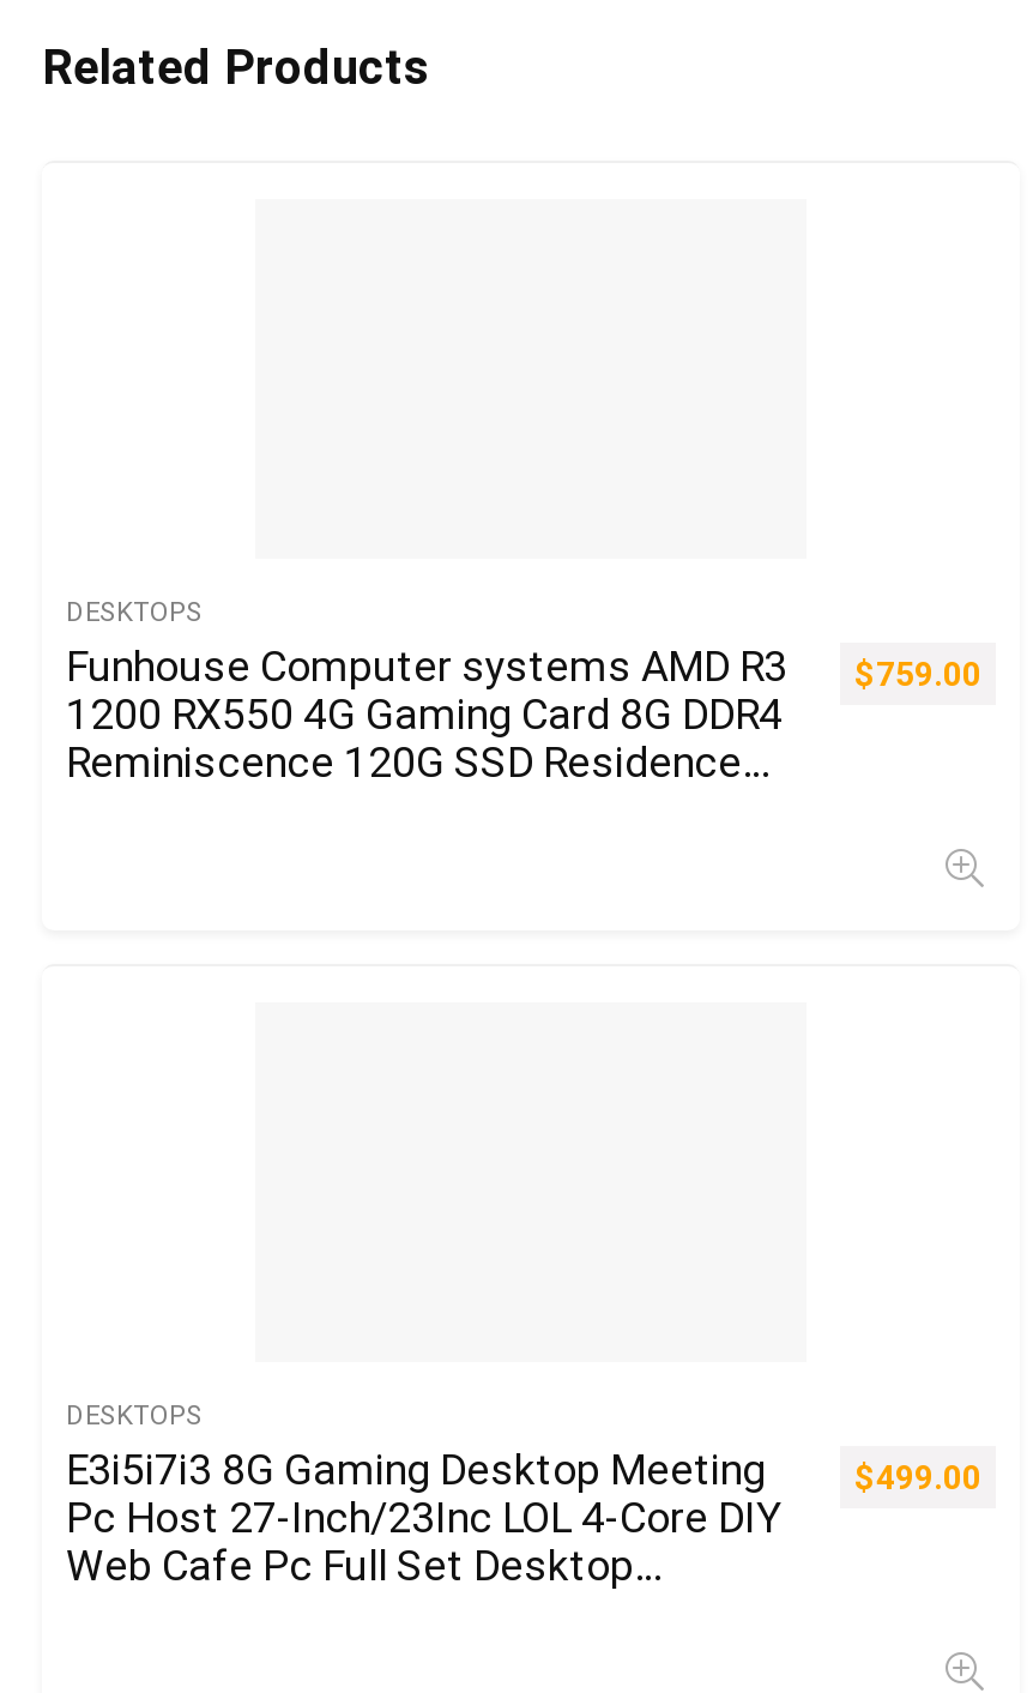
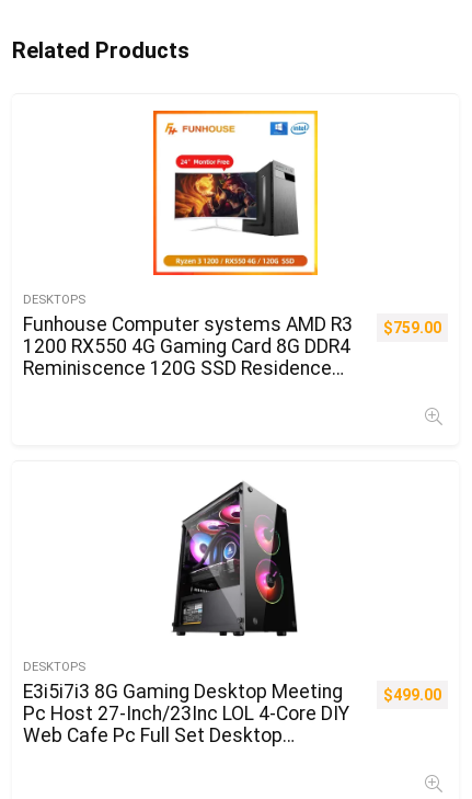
+ [image]

+ [image]
